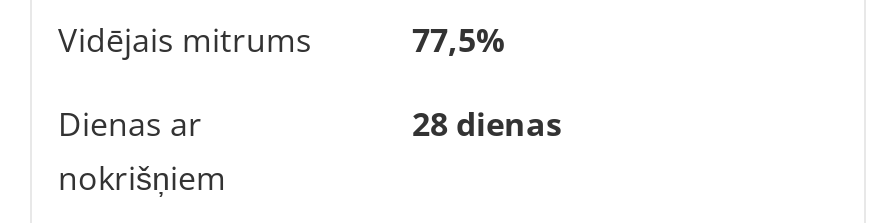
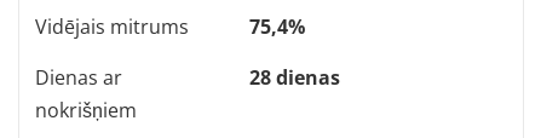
- 77,5%
+ 75,4%
